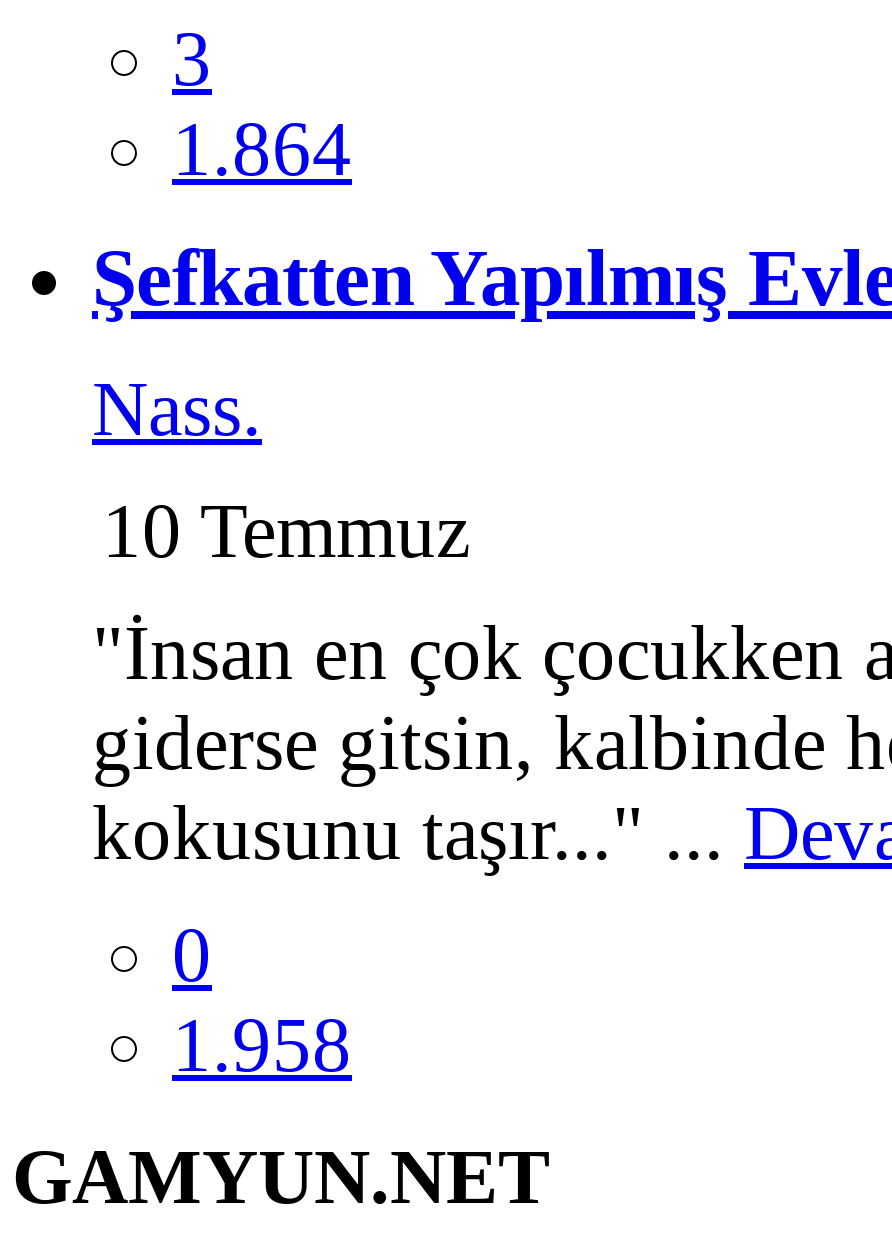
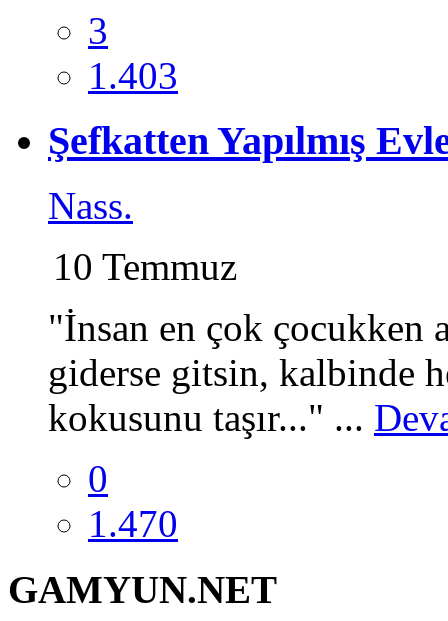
- 1.864
+ 1.403

- 1.958
+ 1.470
